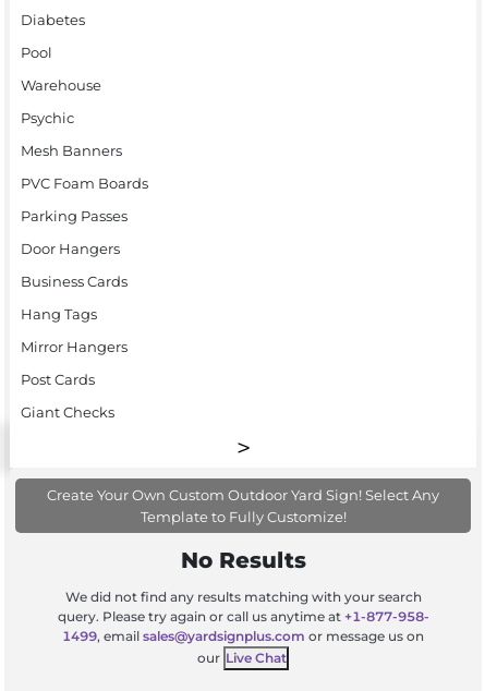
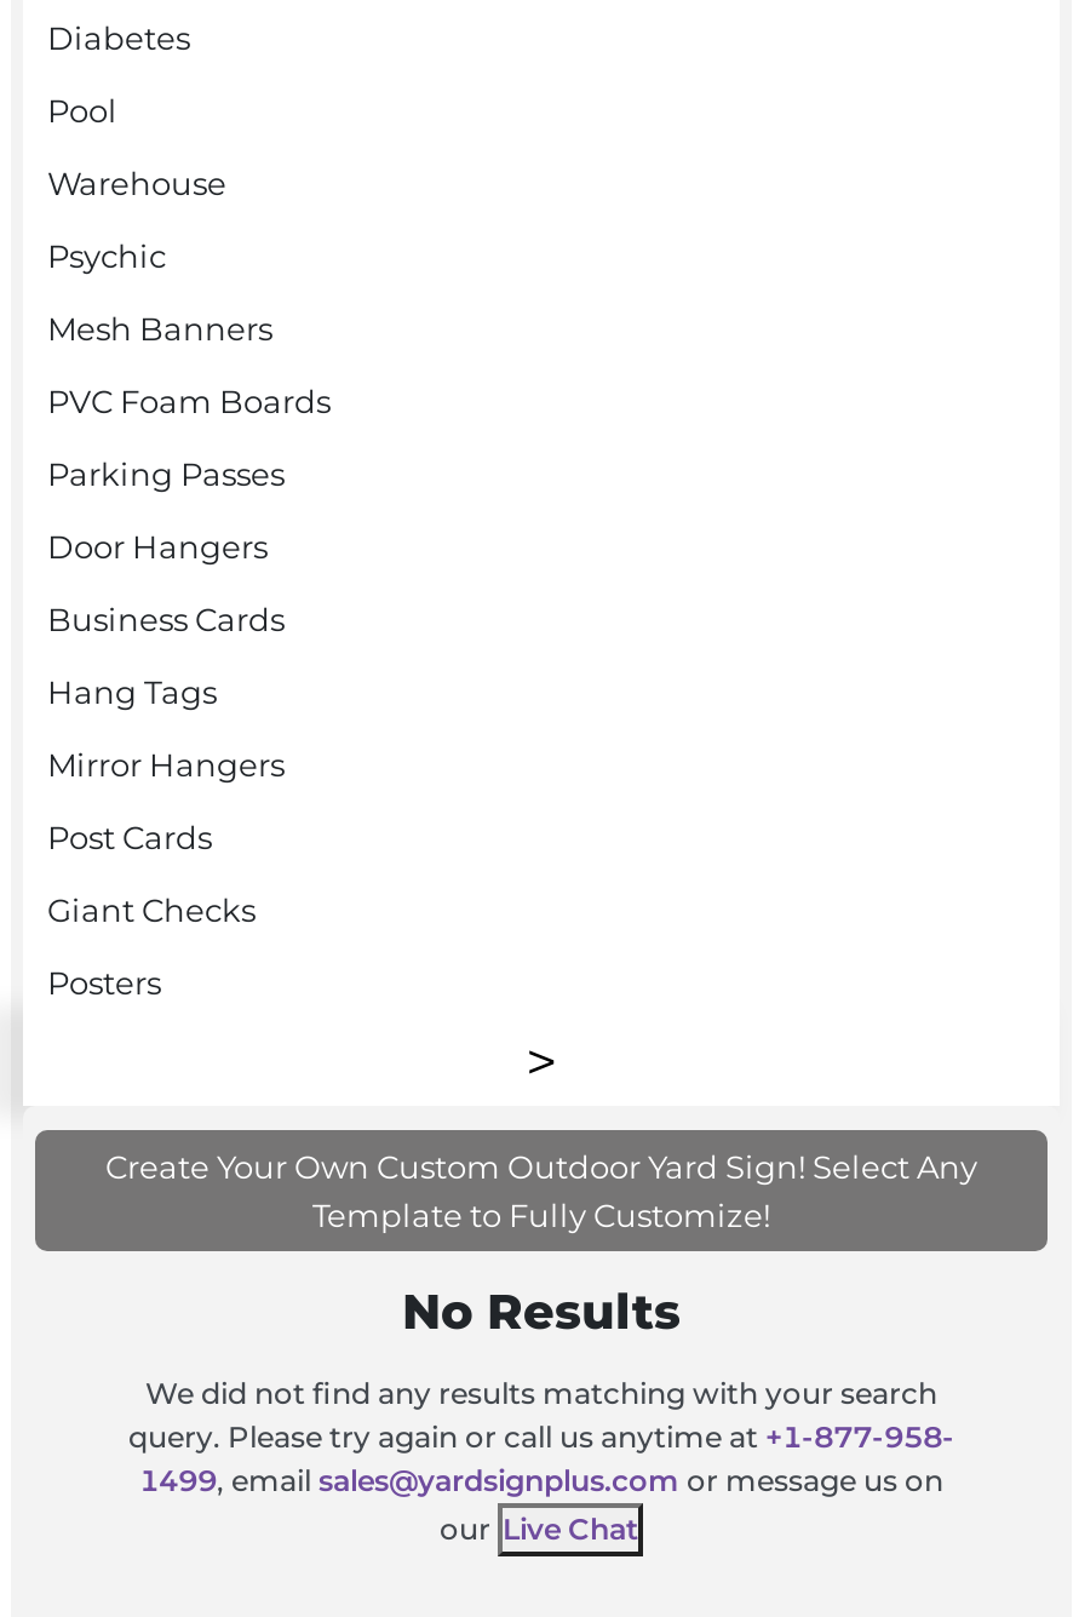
+ Posters
